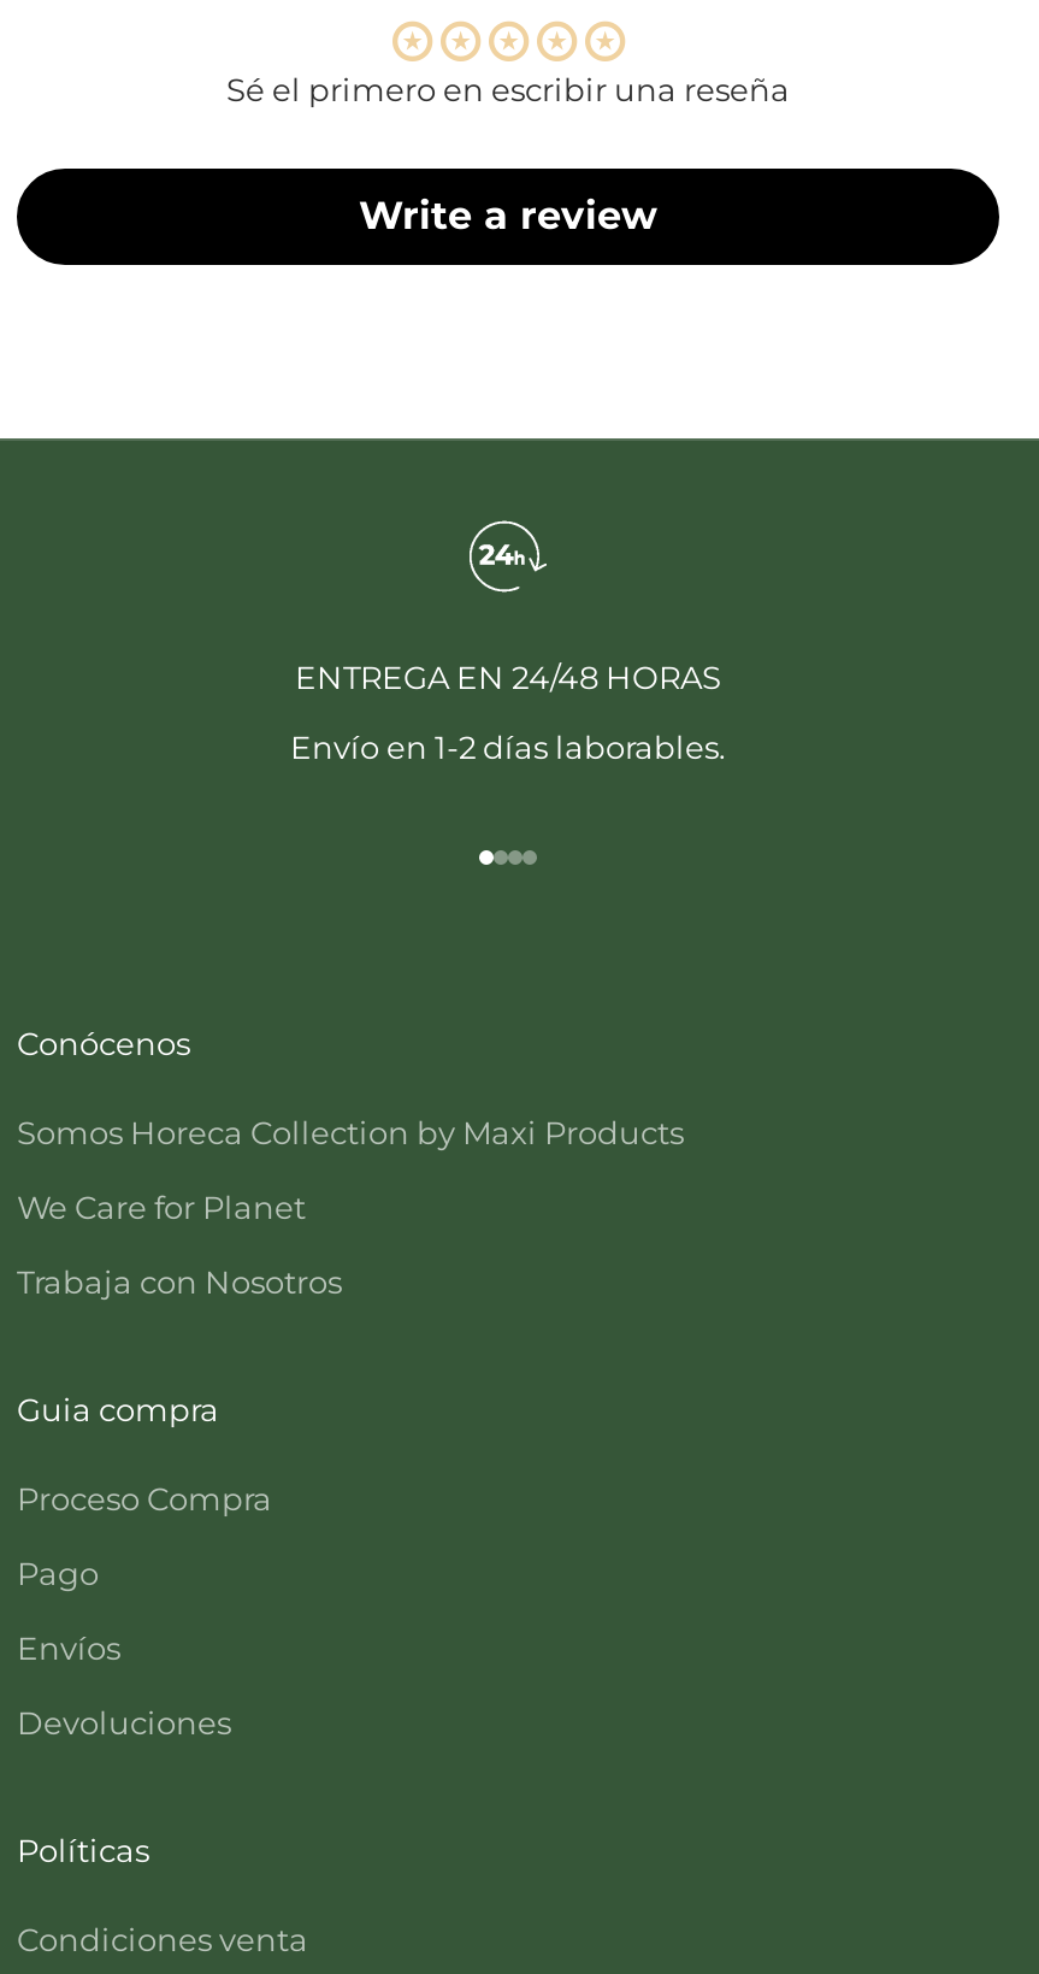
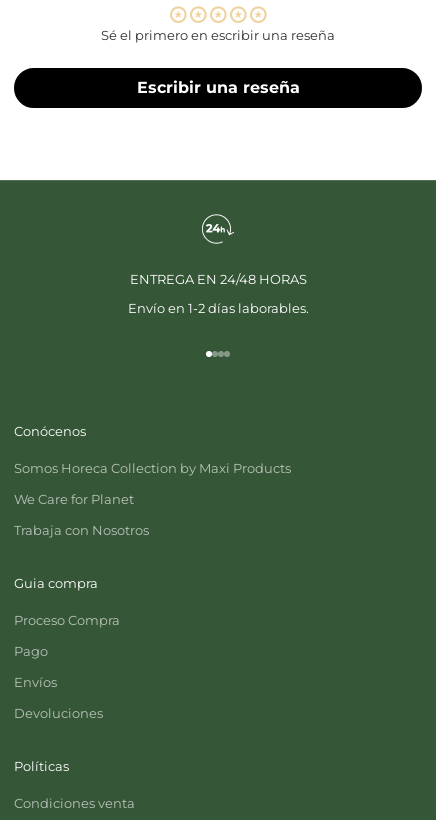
- Write a review
+ Escribir una reseña
